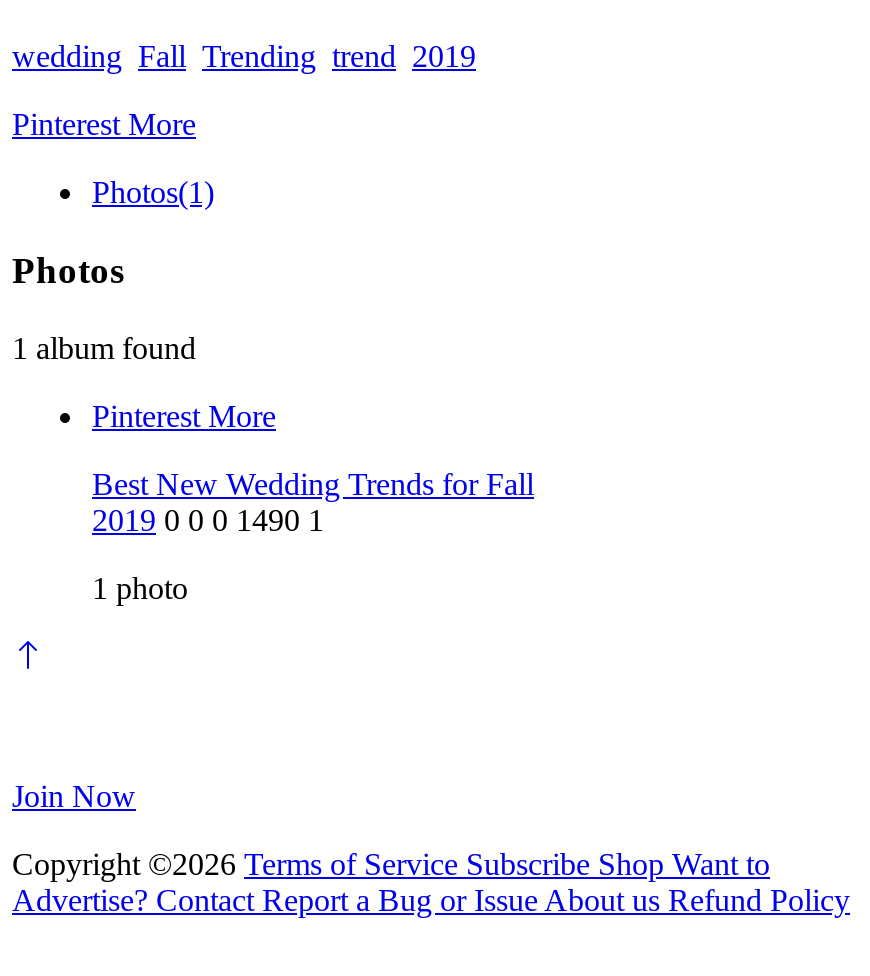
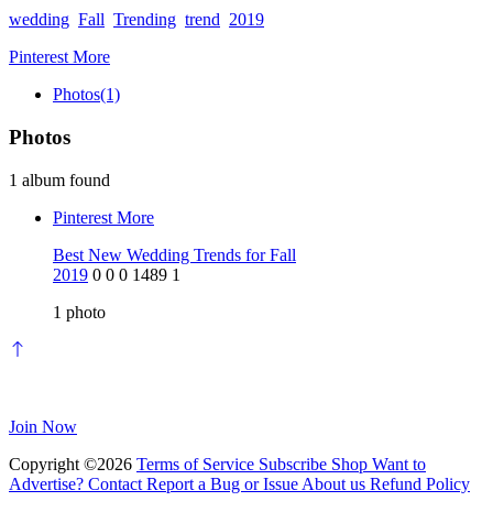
- 2019 0 0 0 1490 1
+ 2019 0 0 0 1489 1
